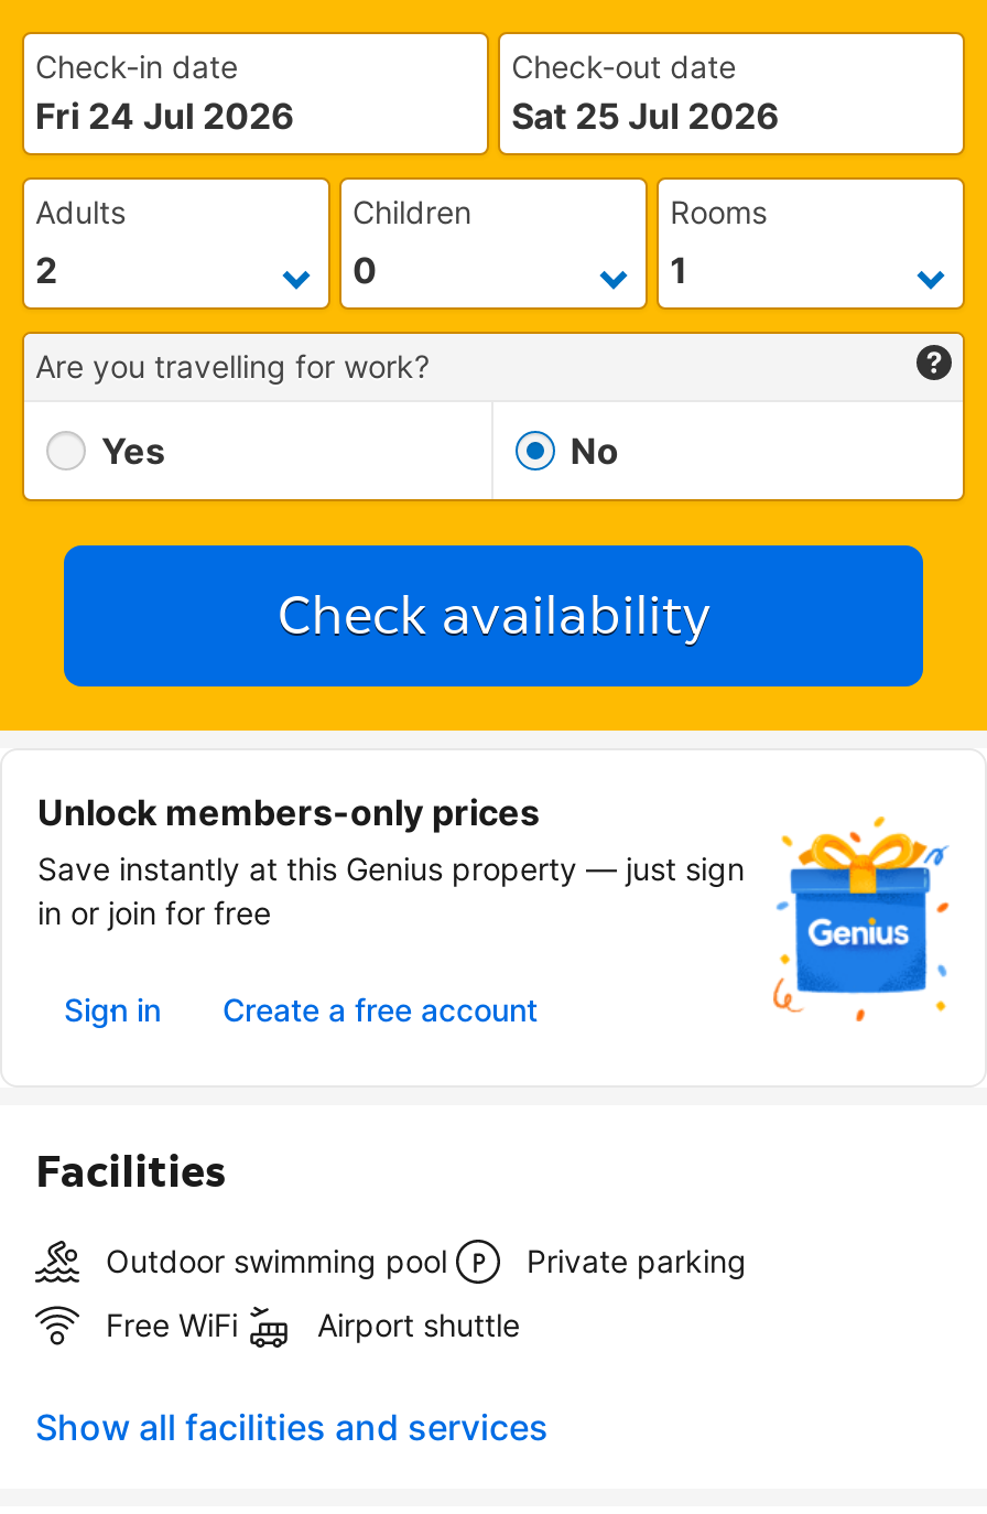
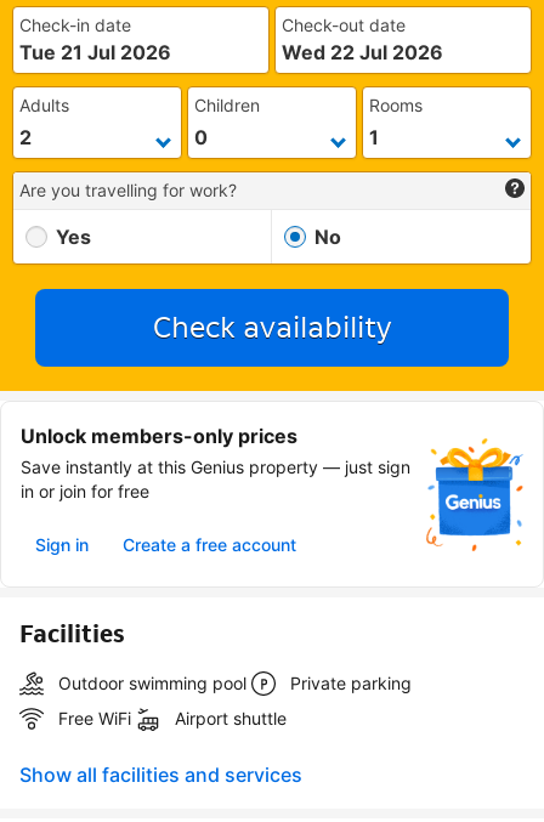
- Fri 24 Jul 2026
+ Tue 21 Jul 2026

- Sat 25 Jul 2026
+ Wed 22 Jul 2026
